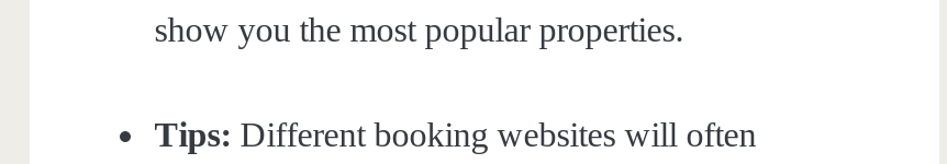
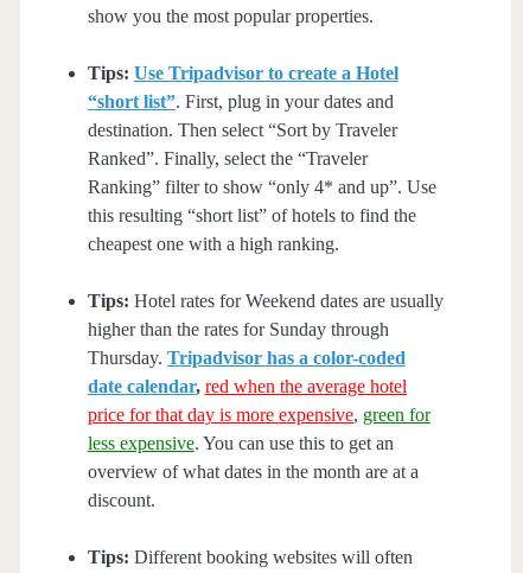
+ Tips: Use Tripadvisor to create a Hotel
+ “short list”. First, plug in your dates and
+ destination. Then select “Sort by Traveler
+ Ranked”. Finally, select the “Traveler
+ Ranking” filter to show “only 4* and up”. Use
+ this resulting “short list” of hotels to find the
+ cheapest one with a high ranking.
+ Tips: Hotel rates for Weekend dates are usually
+ higher than the rates for Sunday through
+ Thursday. Tripadvisor has a color-coded
+ date calendar, red when the average hotel
+ price for that day is more expensive, green for
+ less expensive. You can use this to get an
+ overview of what dates in the month are at a
+ discount.
